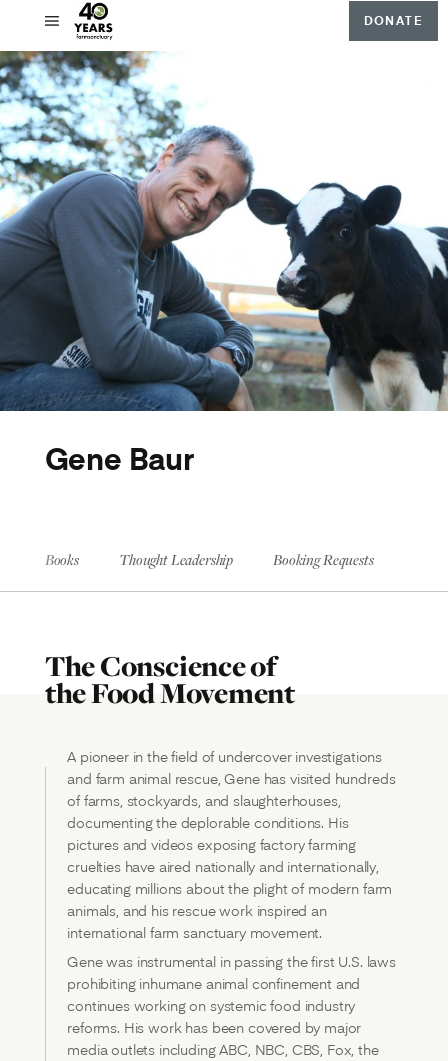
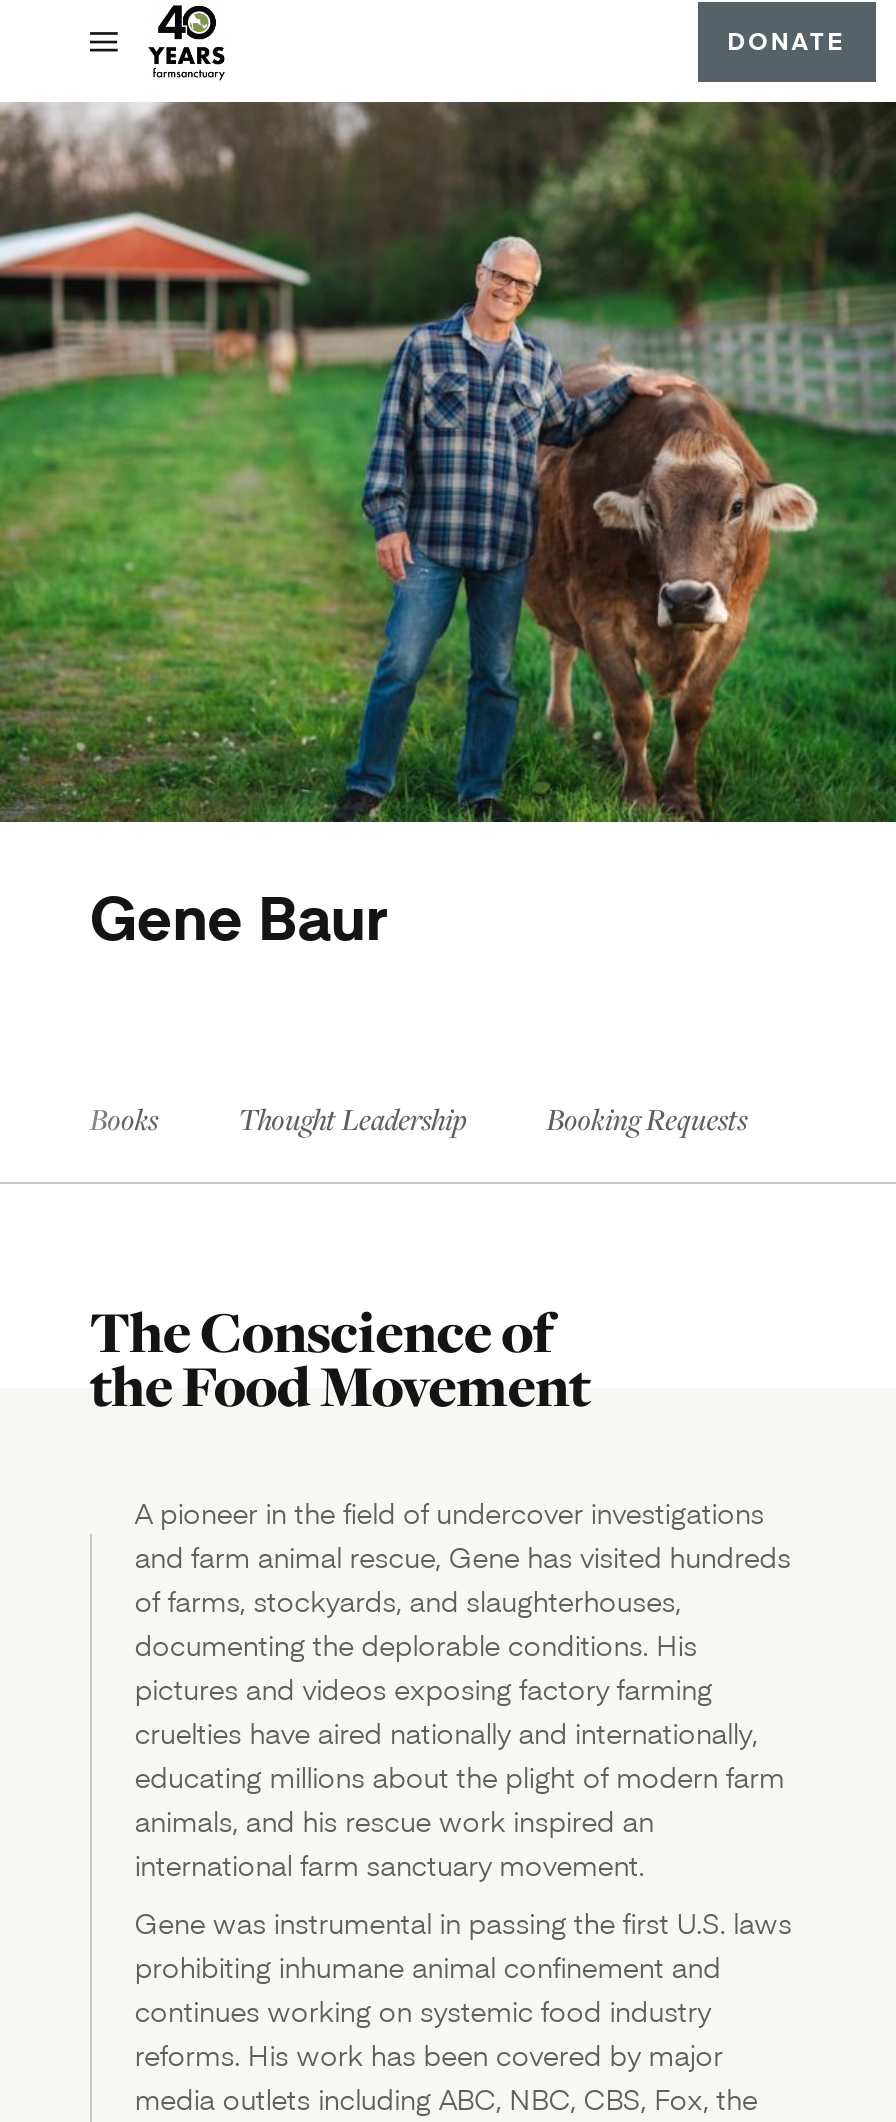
- [image]
+ [image]
